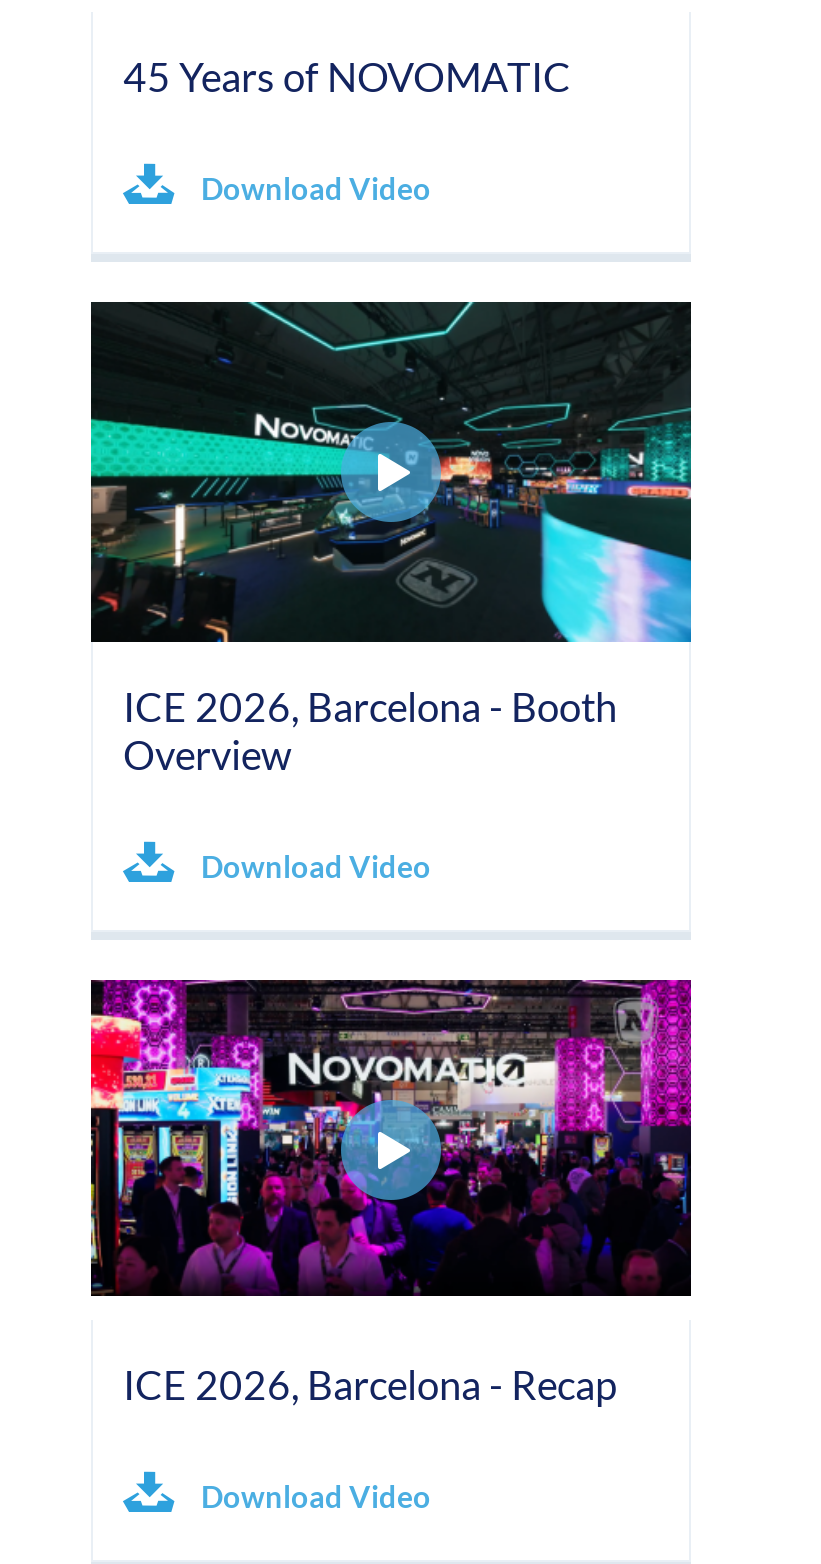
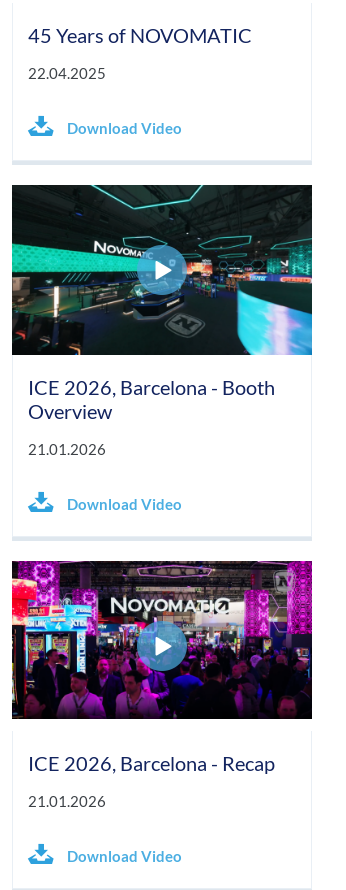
+ 22.04.2025

+ 21.01.2026

+ 21.01.2026
